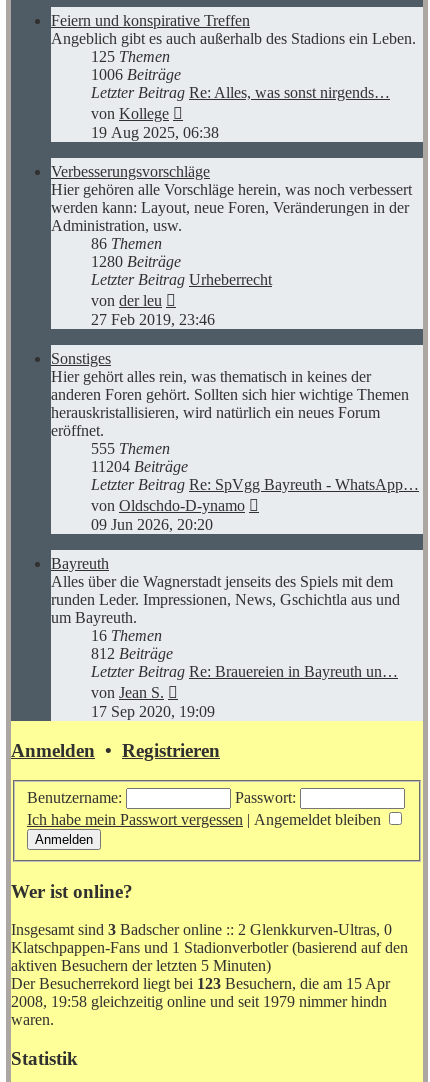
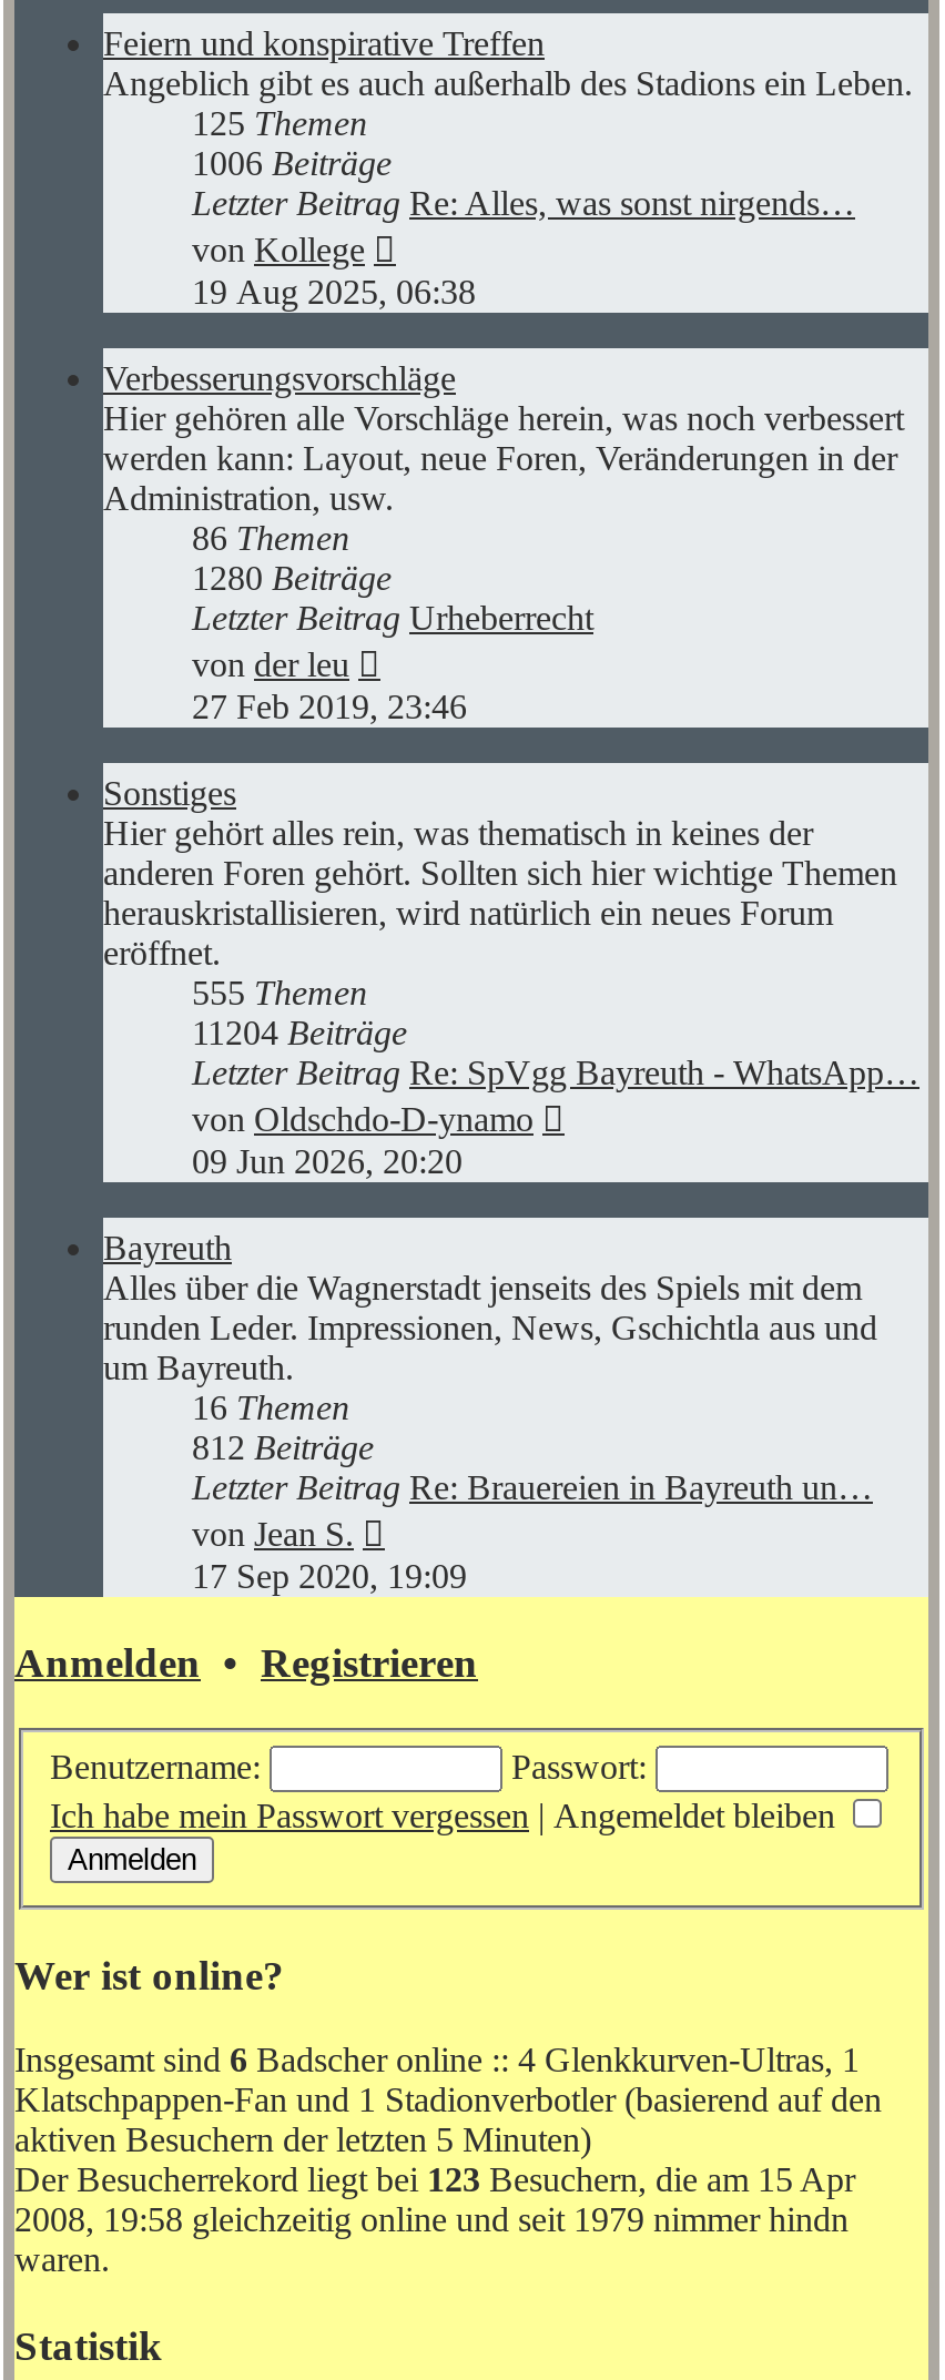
- Insgesamt sind 3 Badscher online :: 2 Glenkkurven-Ultras, 0
+ Insgesamt sind 6 Badscher online :: 4 Glenkkurven-Ultras, 1

- Klatschpappen-Fans und 1 Stadionverbotler (basierend auf den
+ Klatschpappen-Fan und 1 Stadionverbotler (basierend auf den
